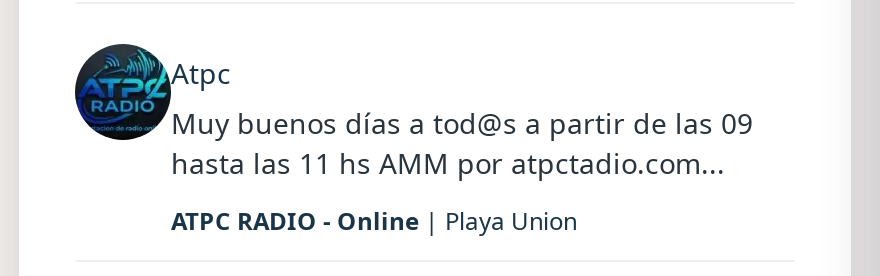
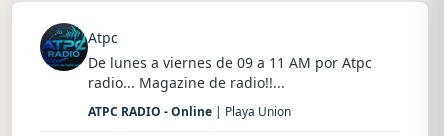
- Muy buenos días a tod@s a partir de las 09
- hasta las 11 hs AMM por atpctadio.com...
+ De lunes a viernes de 09 a 11 AM por Atpc
+ radio... Magazine de radio!!...
